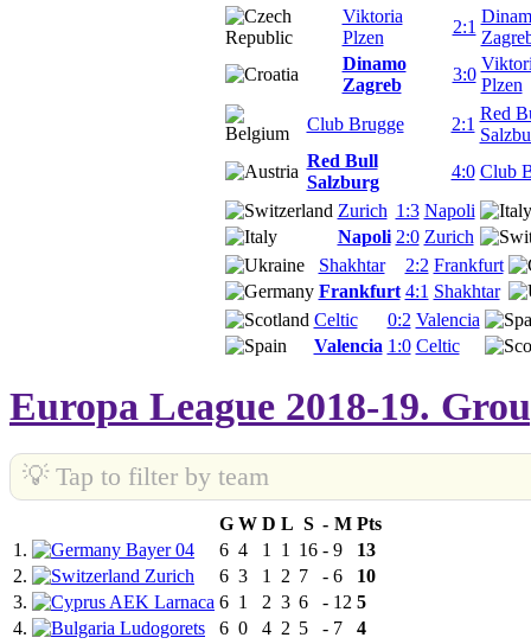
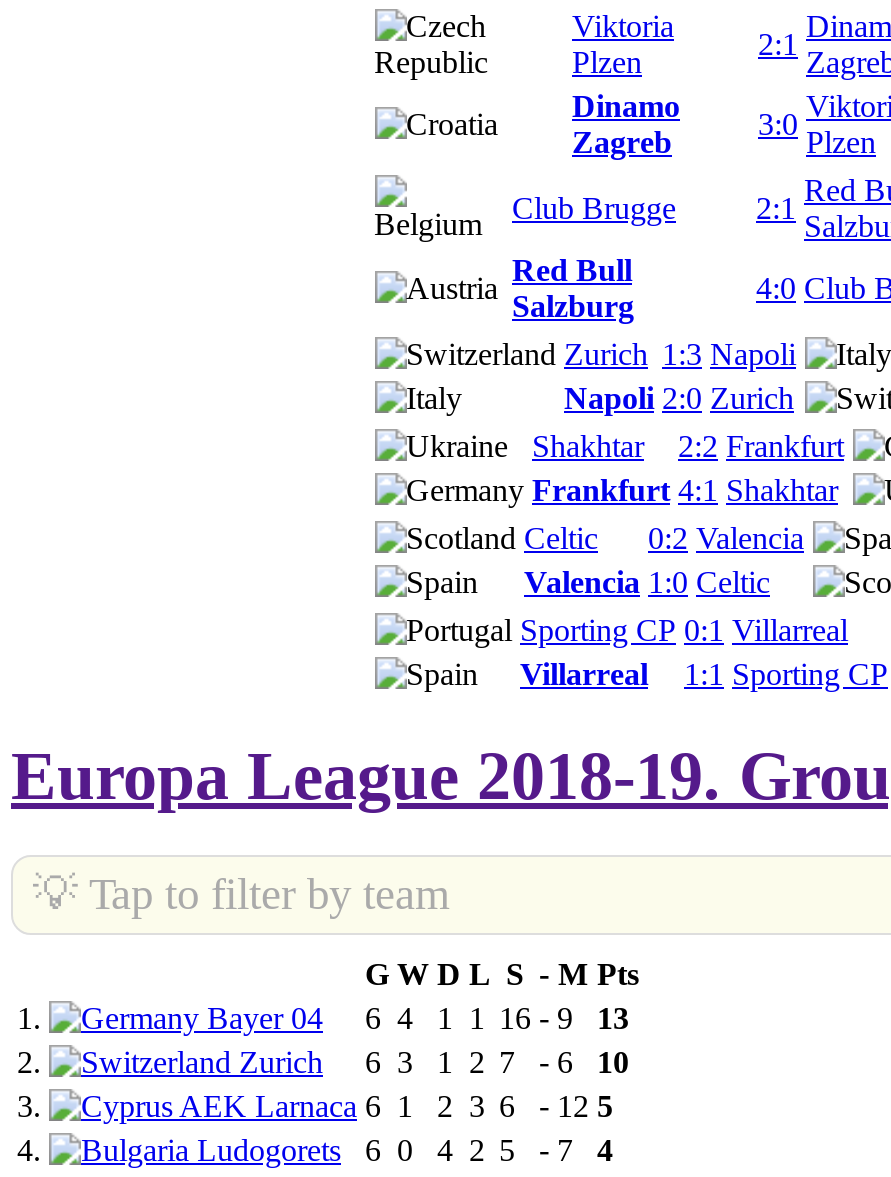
+ Sporting CP 0:1 Villarreal
+ Villarreal
+ 1:1 Sporting CP
